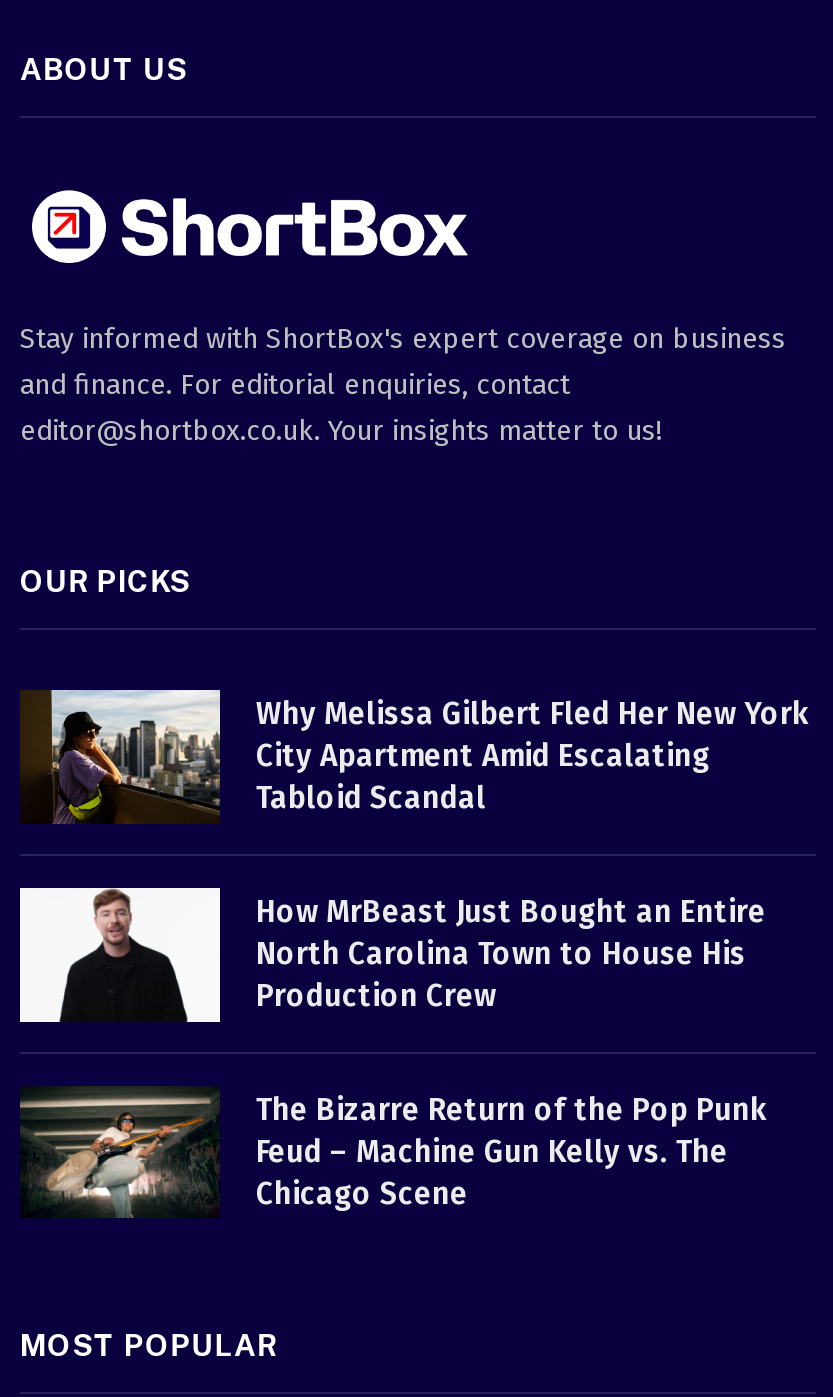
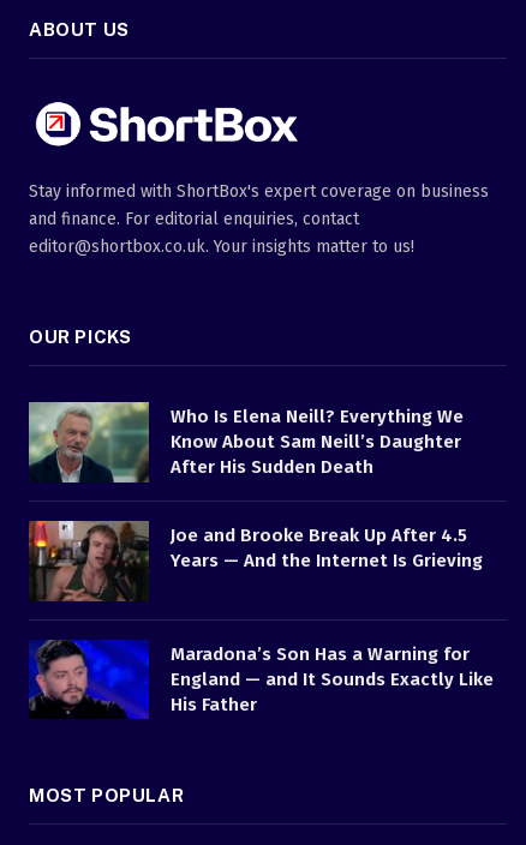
- [image]
- Why Melissa Gilbert Fled Her New York
- City Apartment Amid Escalating
- Tabloid Scandal
+ [image]
+ Who Is Elena Neill? Everything We
+ Know About Sam Neill’s Daughter
+ After His Sudden Death

- [image]
- How MrBeast Just Bought an Entire
- North Carolina Town to House His
- Production Crew
+ [image]
+ Joe and Brooke Break Up After 4.5
+ Years — And the Internet Is Grieving

- [image]
- The Bizarre Return of the Pop Punk
- Feud – Machine Gun Kelly vs. The
- Chicago Scene
+ [image]
+ Maradona’s Son Has a Warning for
+ England — and It Sounds Exactly Like
+ His Father
